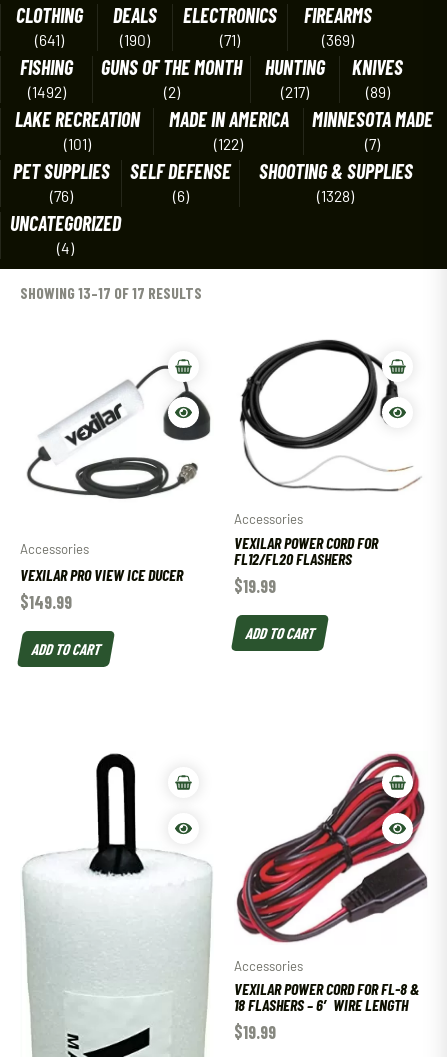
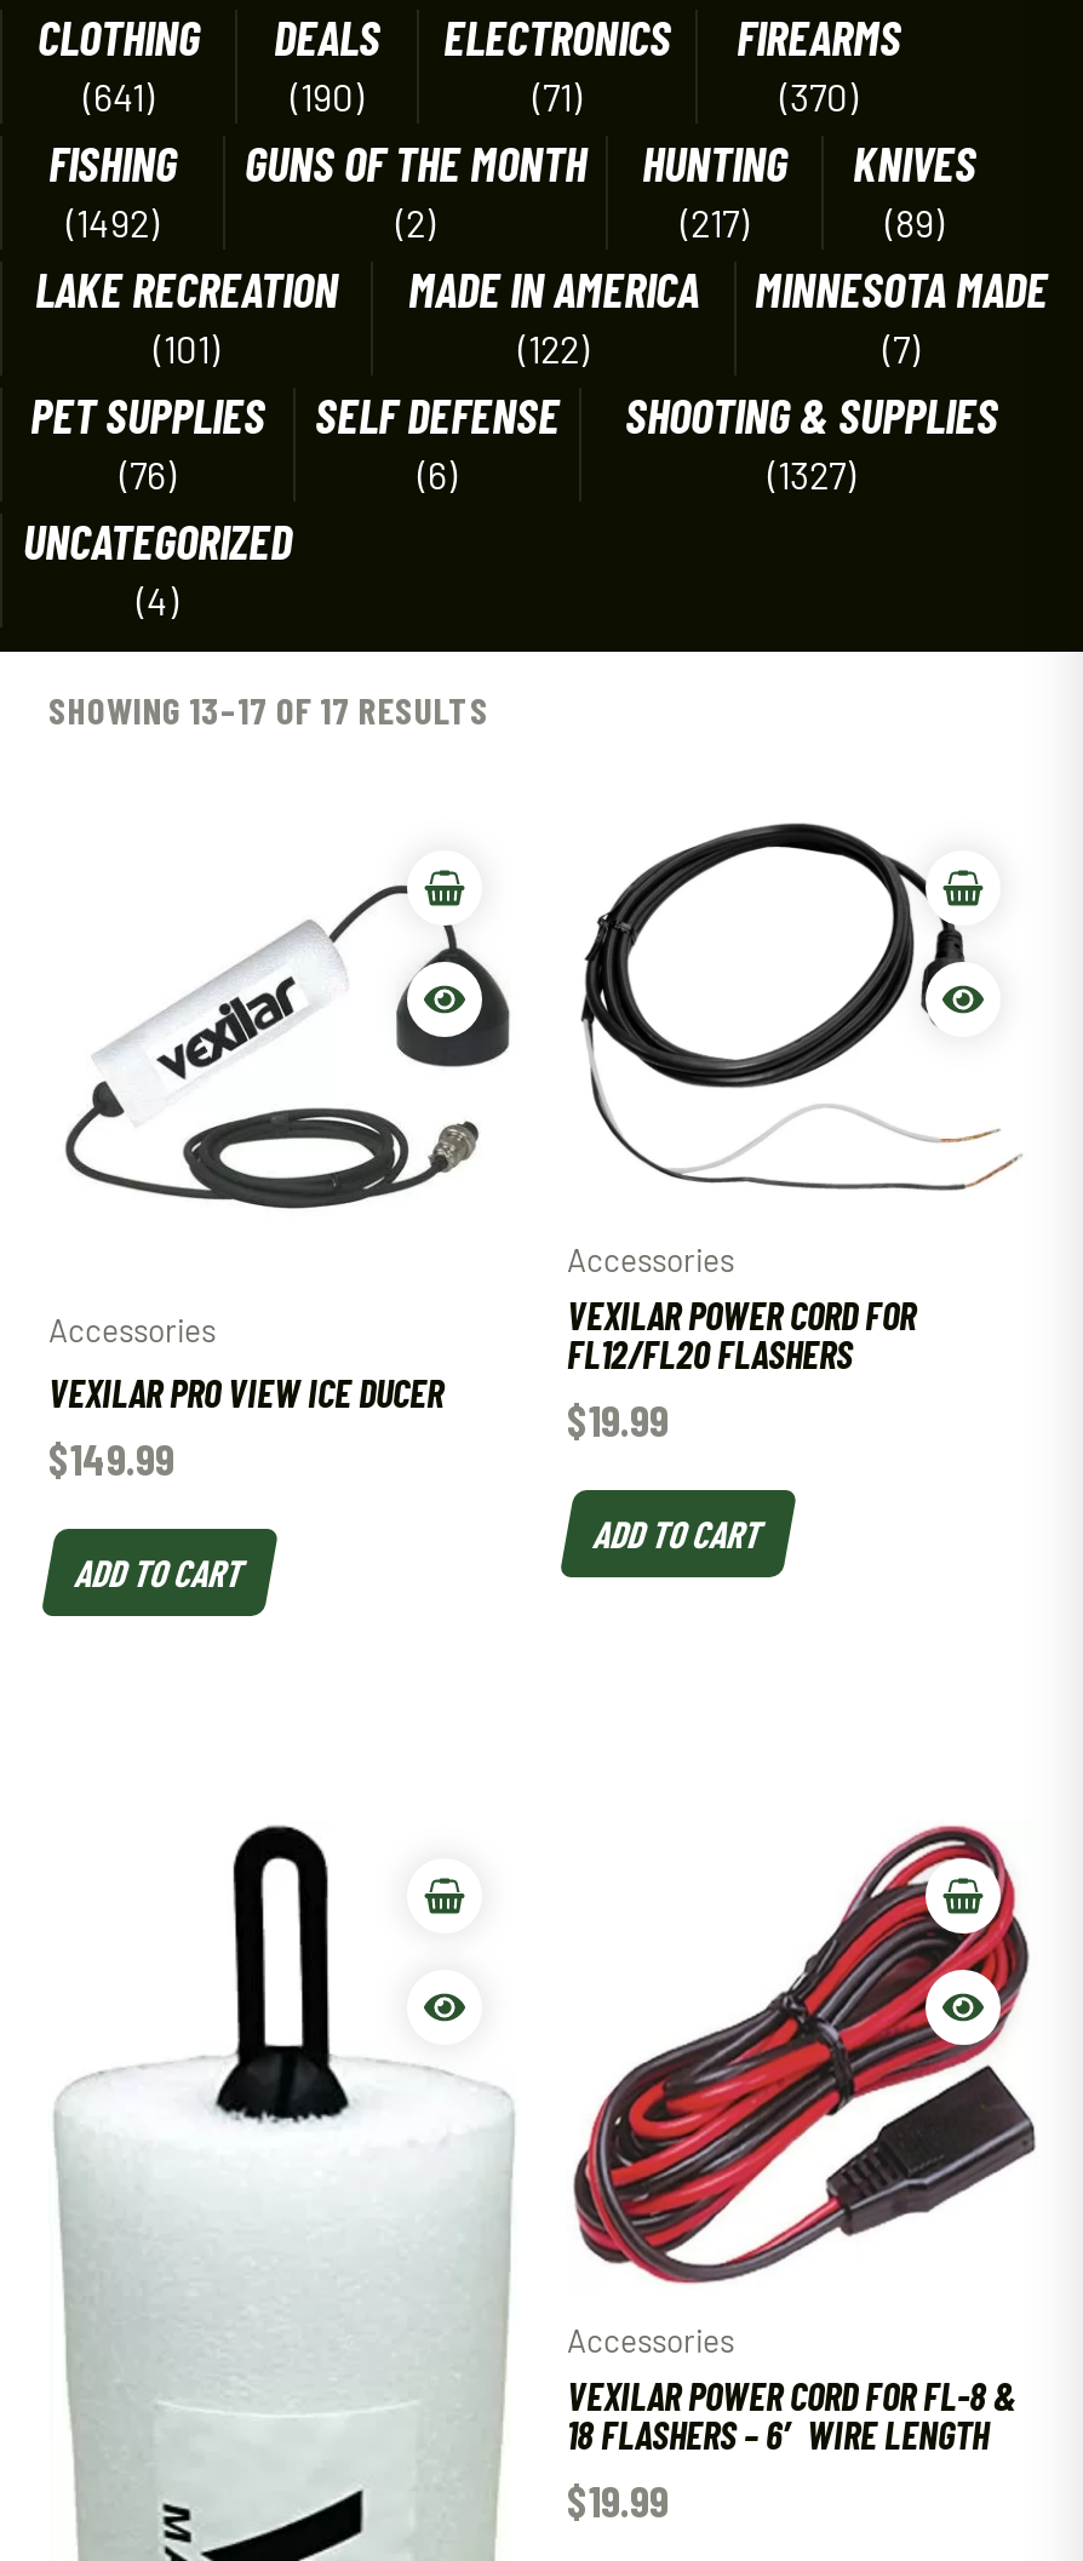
- (369)
+ (370)

- (1328)
+ (1327)
